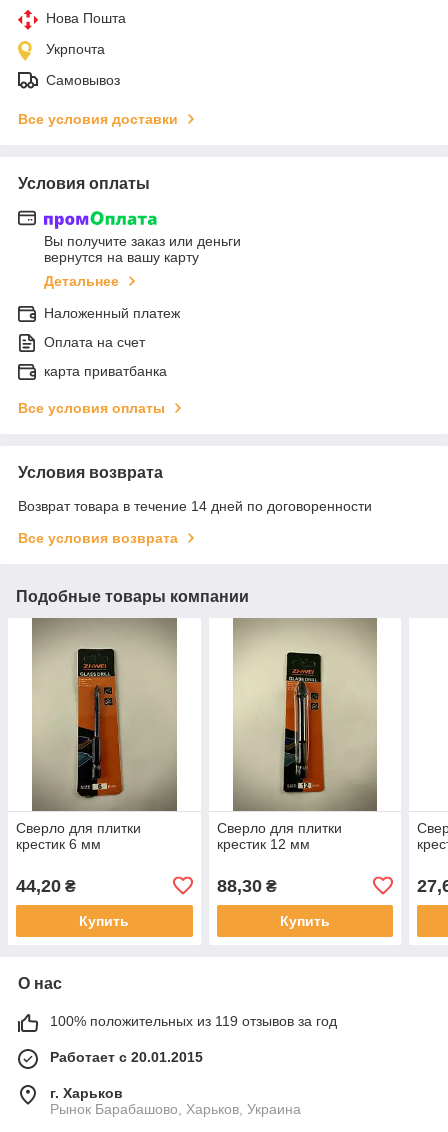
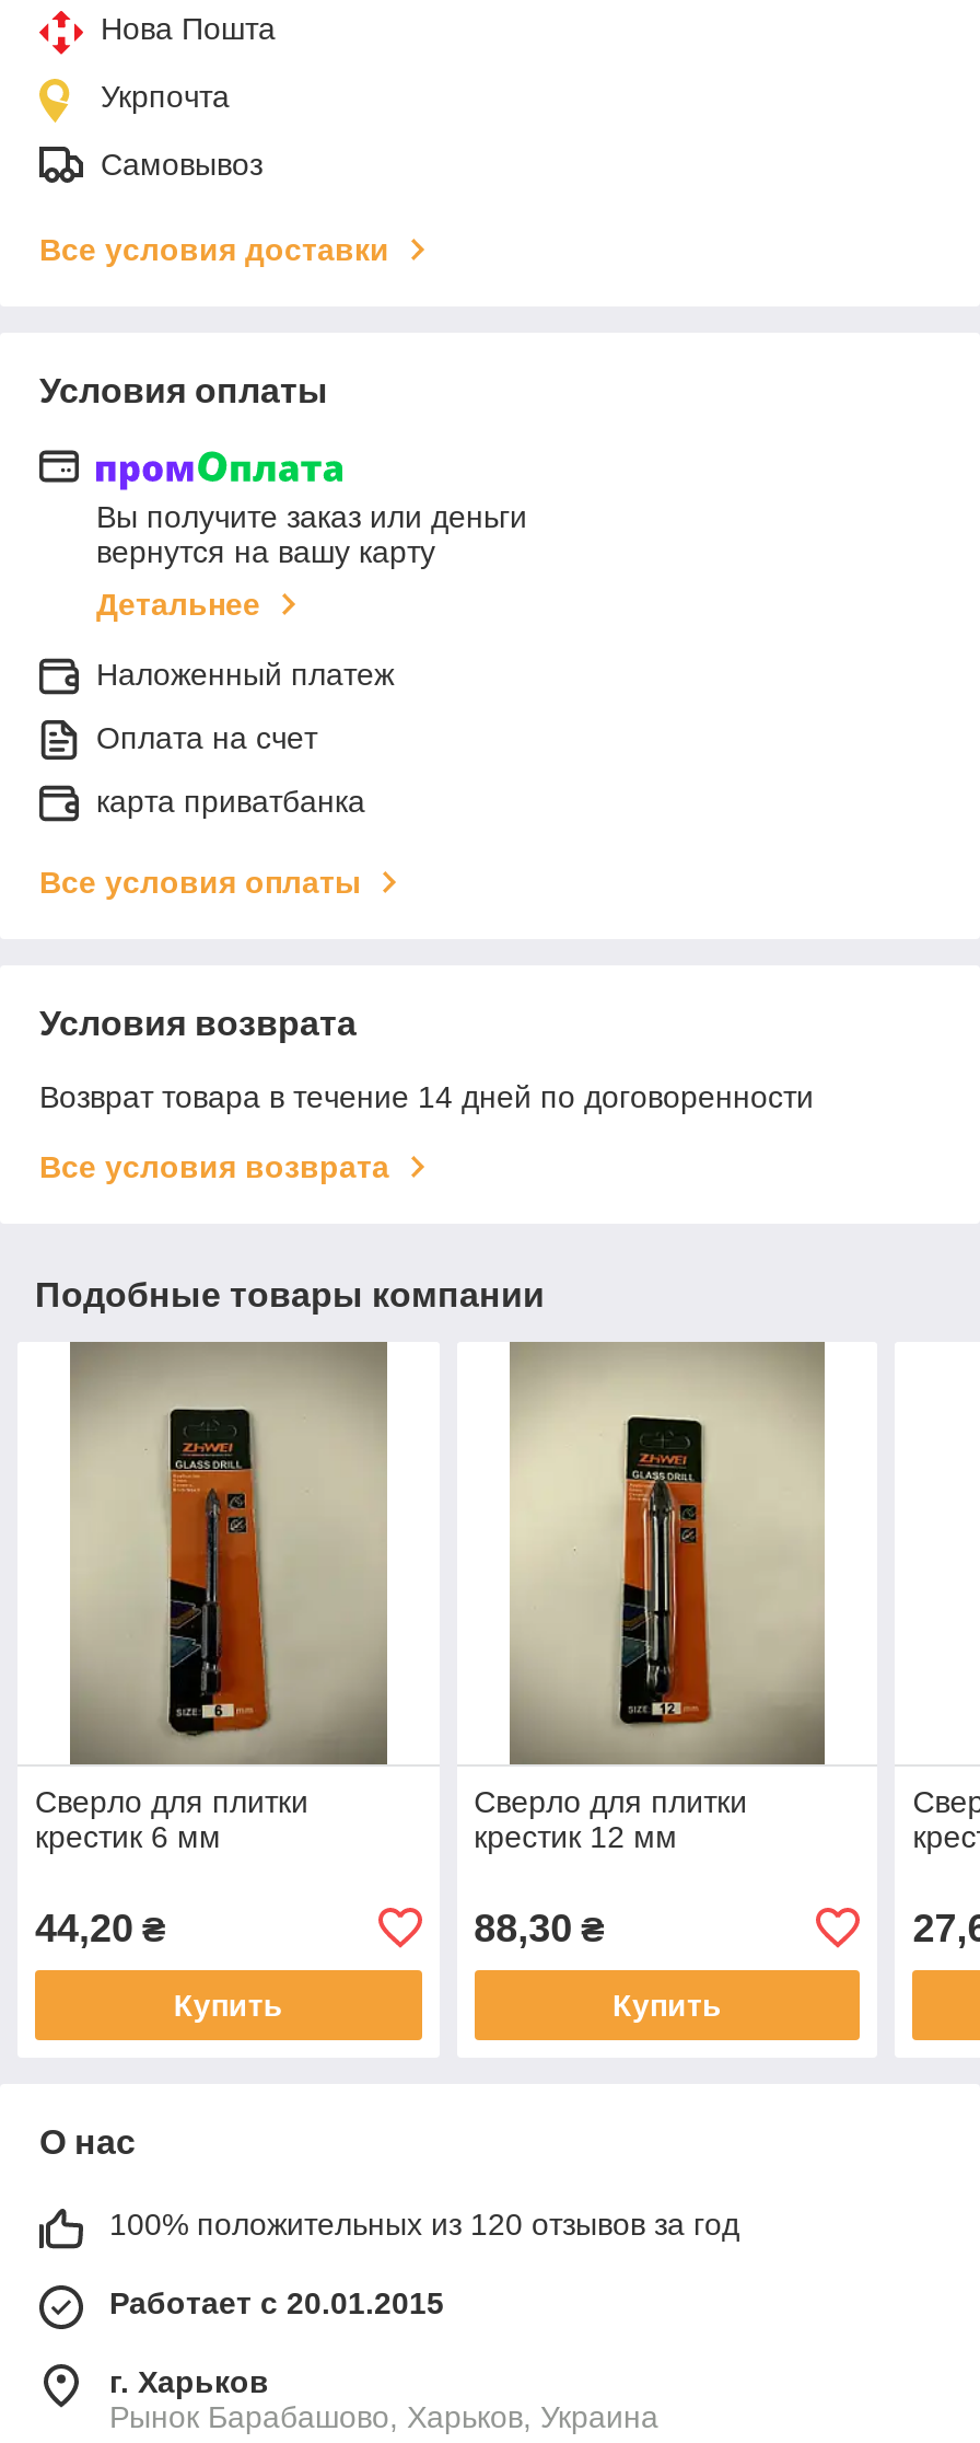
- 100% положительных из 119 отзывов за год
+ 100% положительных из 120 отзывов за год
